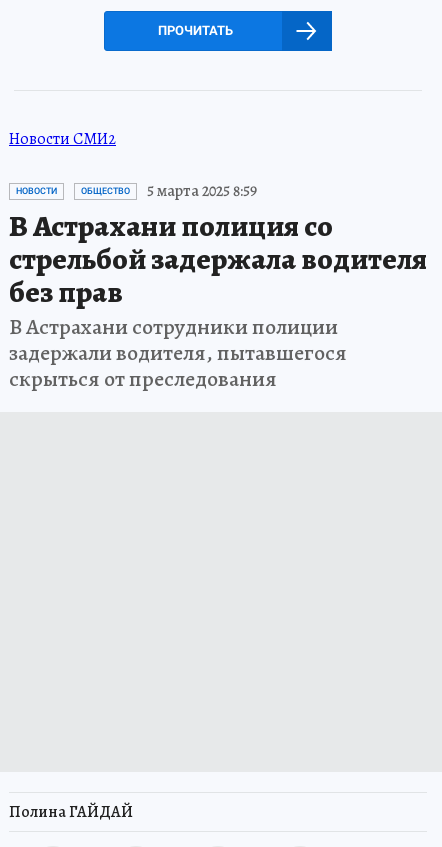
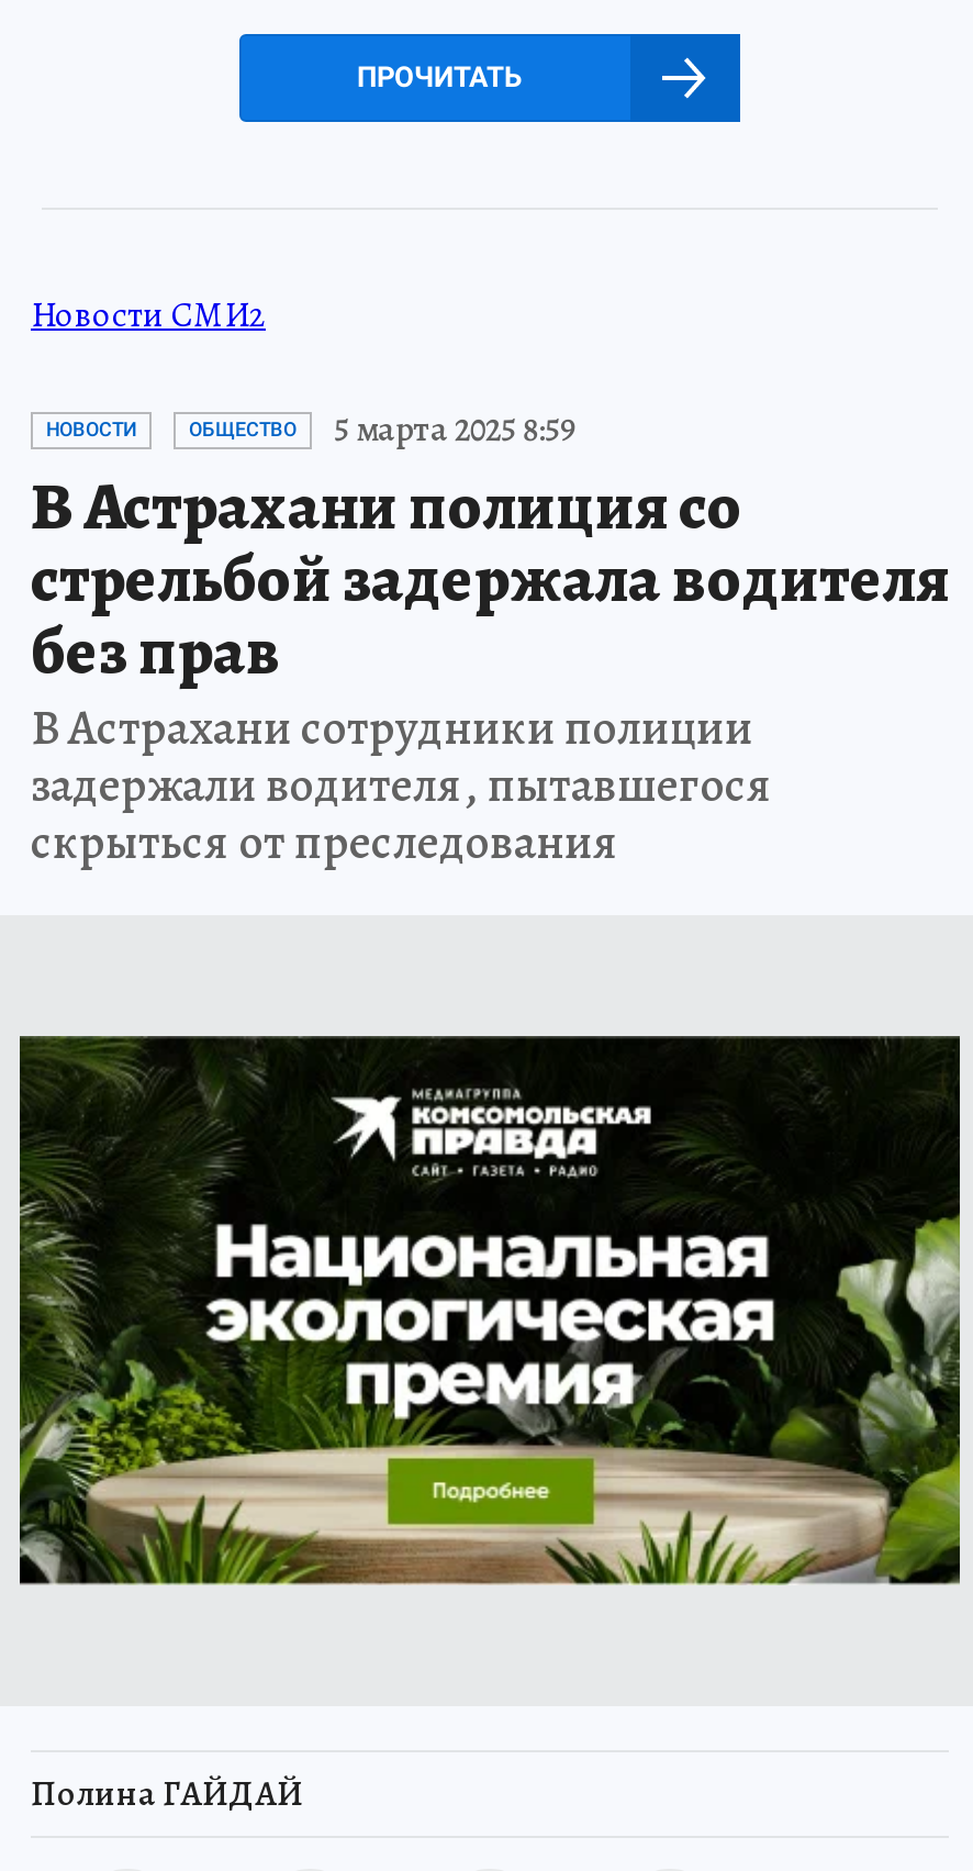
+ [image]
